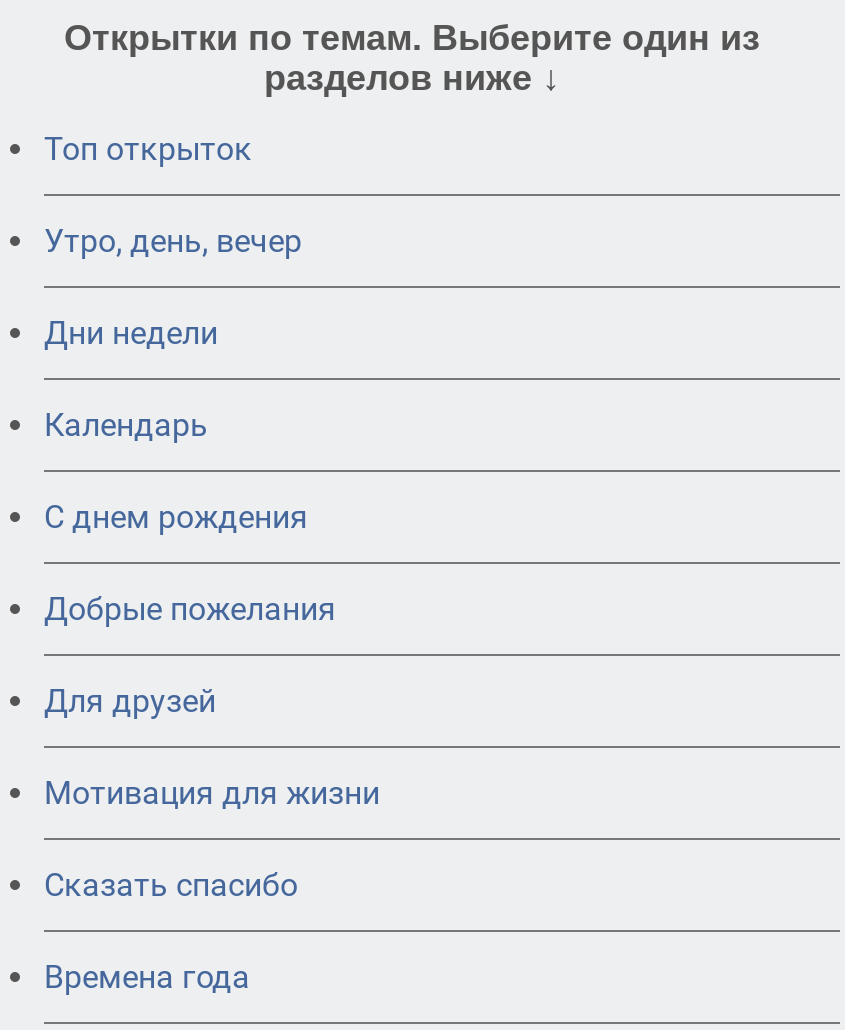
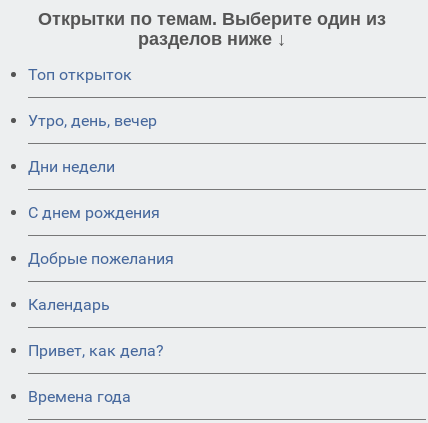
- Календарь

- Для друзей
- Мотивация для жизни
- Сказать спасибо
+ Календарь
+ Привет, как дела?
